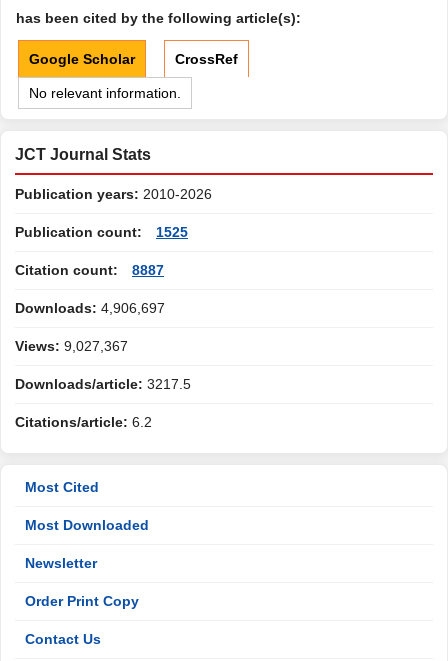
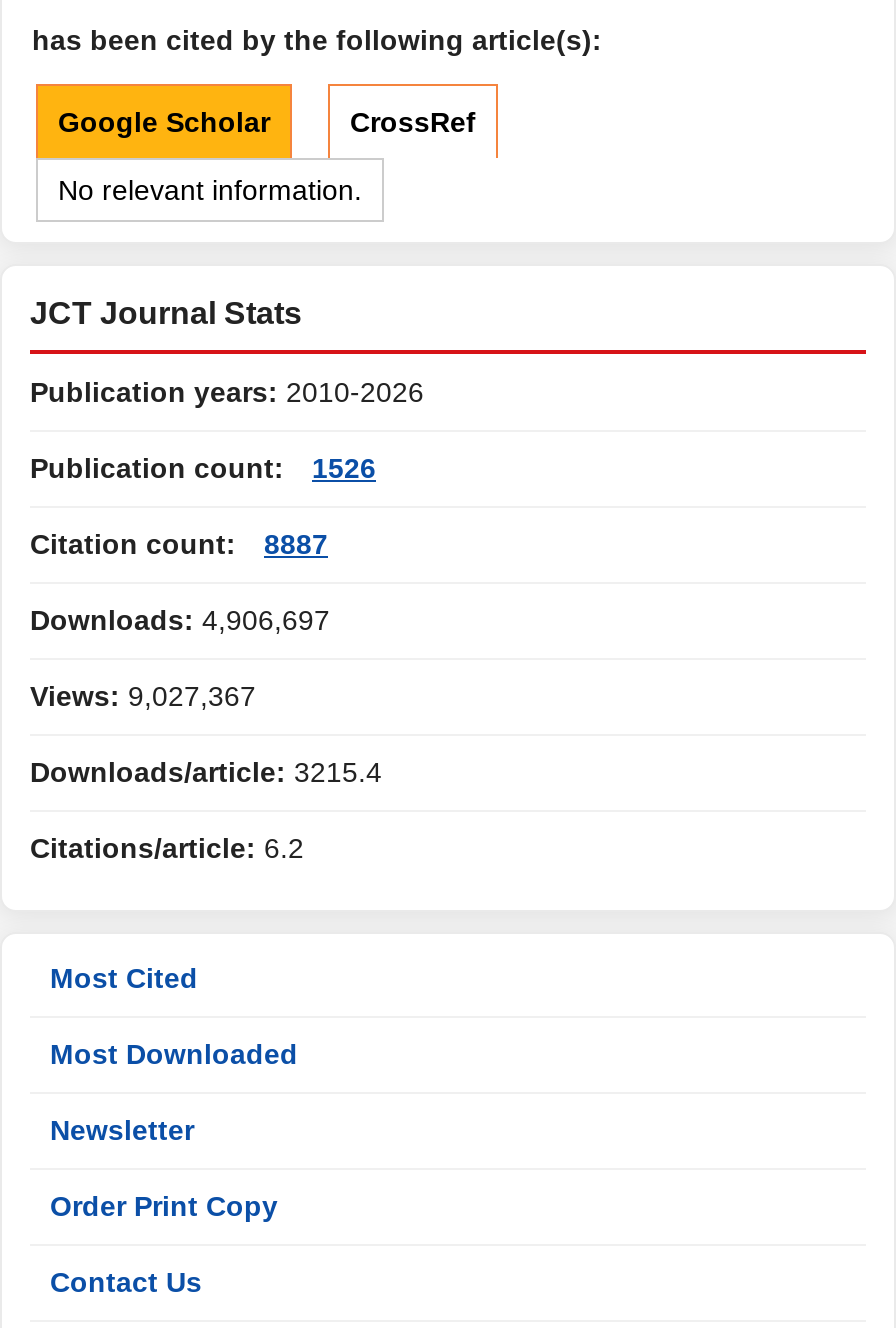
- Publication count: 1525
+ Publication count: 1526

- Downloads/article: 3217.5
+ Downloads/article: 3215.4
